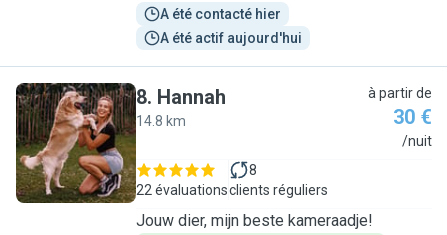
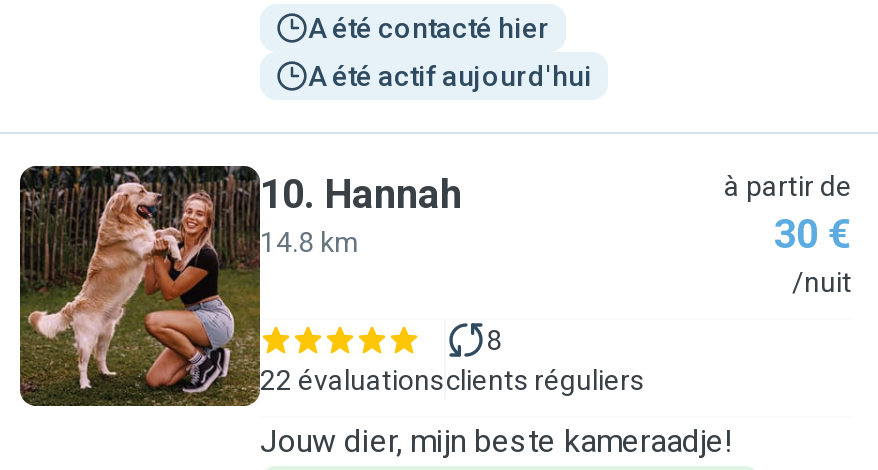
- 8. Hannah
+ 10. Hannah
